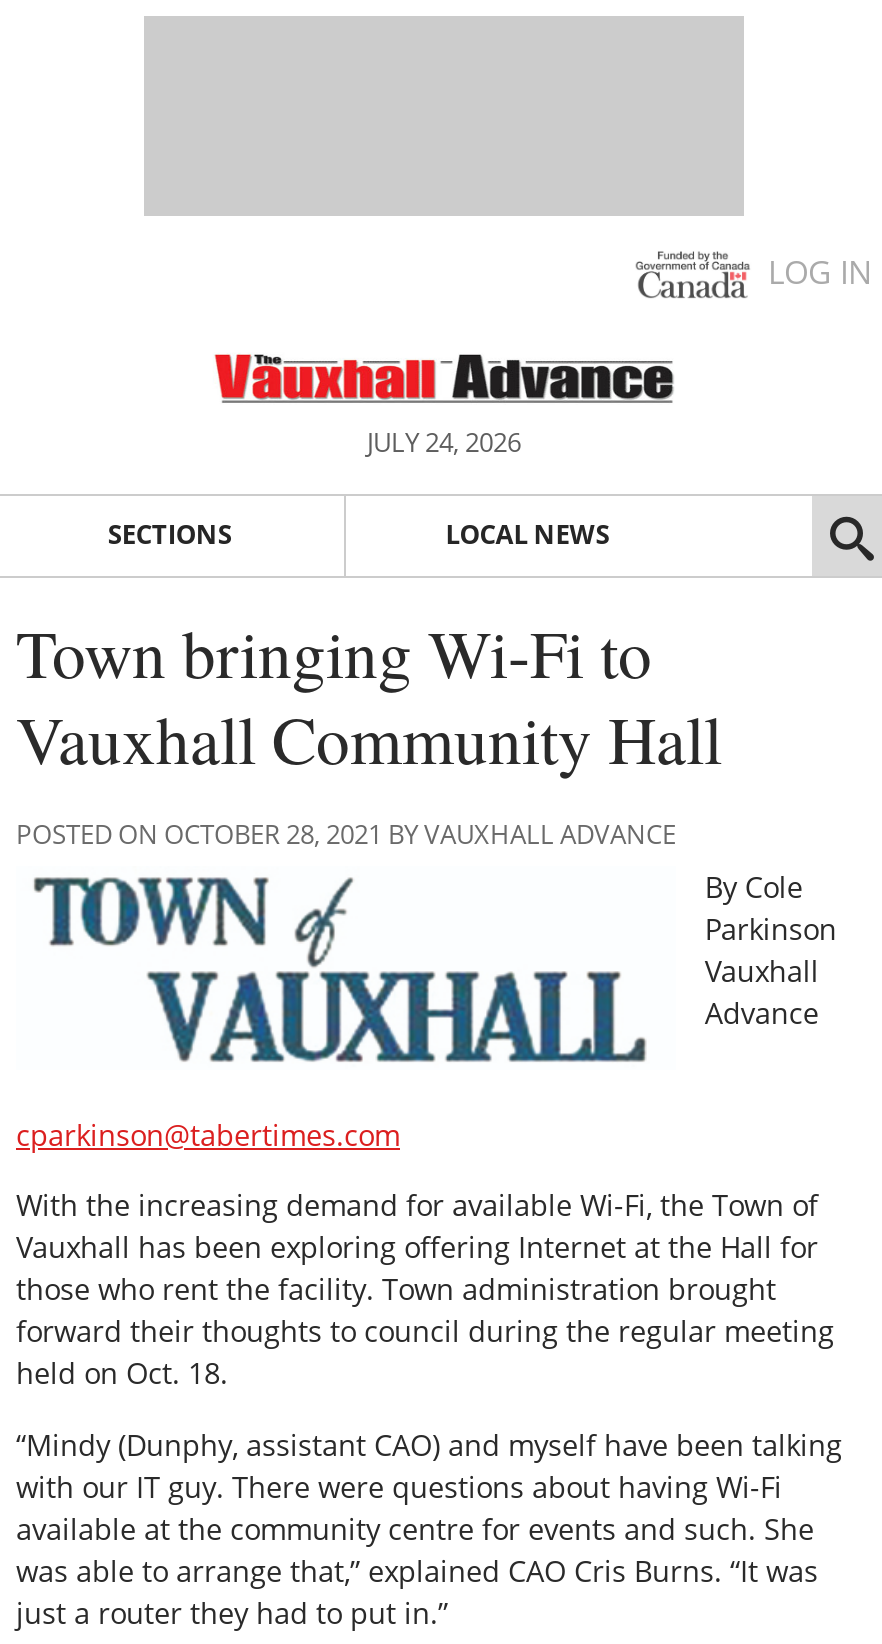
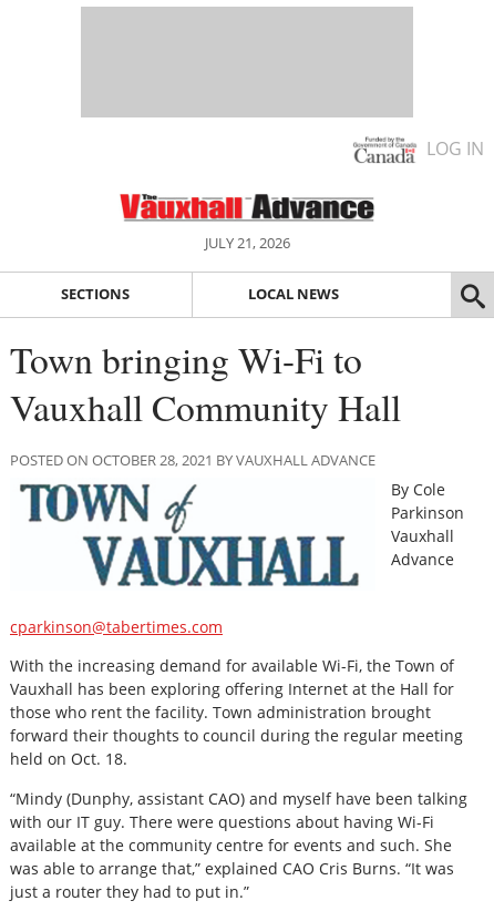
- JULY 24, 2026
+ JULY 21, 2026
